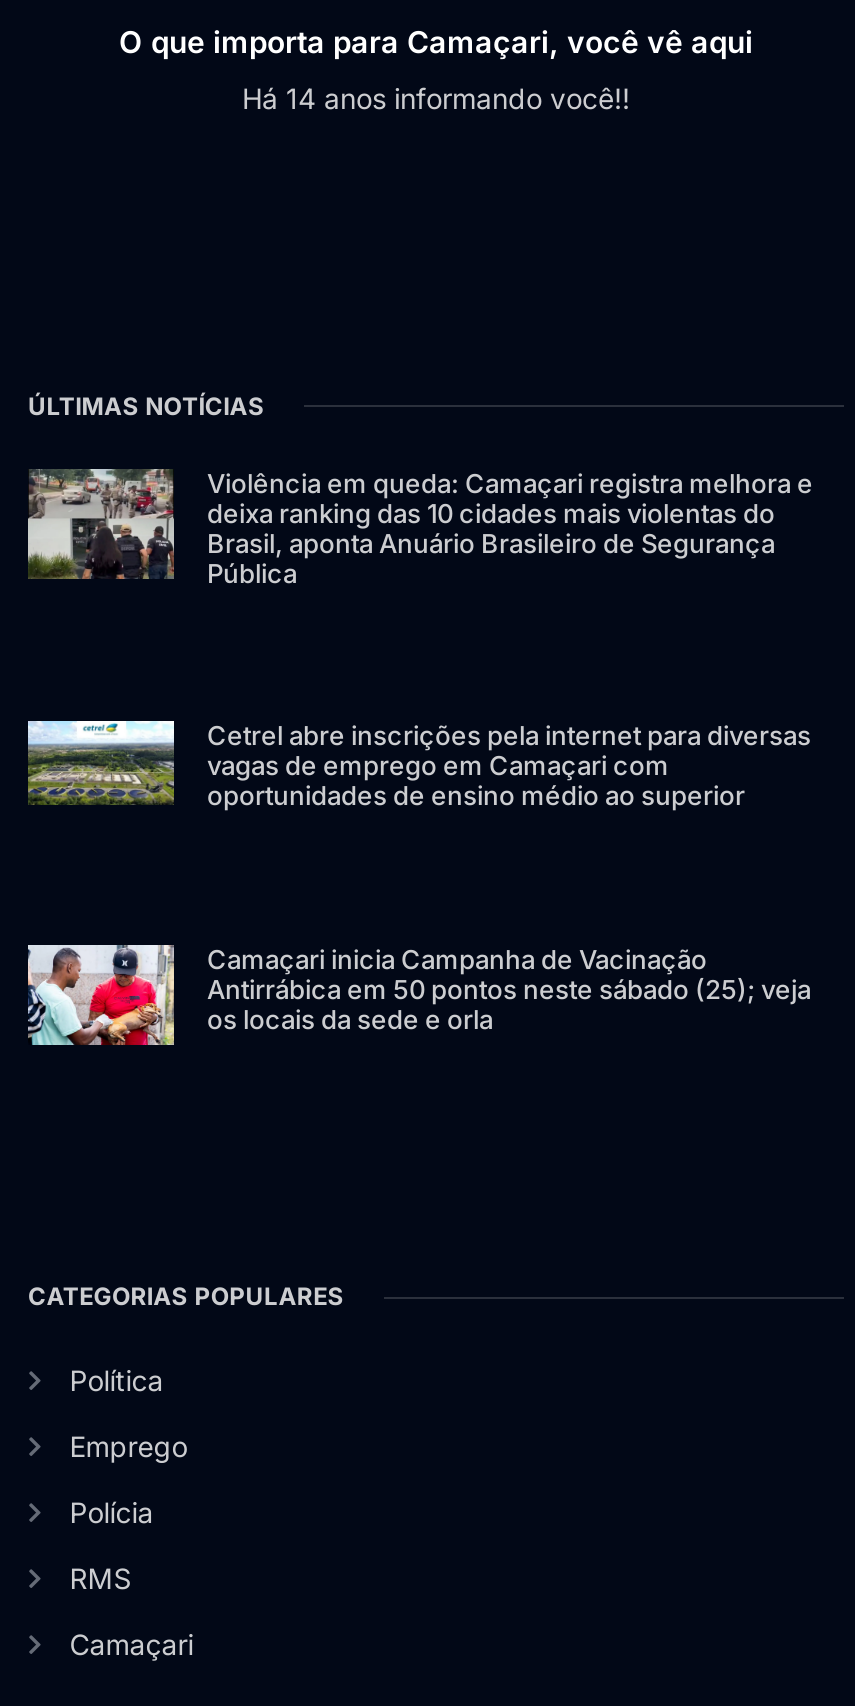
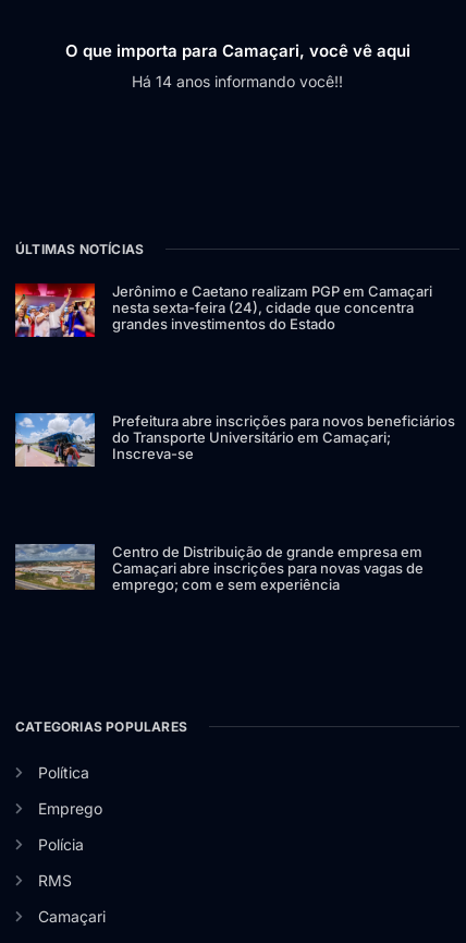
- [image]
- Violência em queda: Camaçari registra melhora e
- deixa ranking das 10 cidades mais violentas do
- Brasil, aponta Anuário Brasileiro de Segurança
- Pública
+ [image]
+ Jerônimo e Caetano realizam PGP em Camaçari
+ nesta sexta-feira (24), cidade que concentra
+ grandes investimentos do Estado

- [image]
- Cetrel abre inscrições pela internet para diversas
- vagas de emprego em Camaçari com
- oportunidades de ensino médio ao superior
+ [image]
+ Prefeitura abre inscrições para novos beneficiários
+ do Transporte Universitário em Camaçari;
+ Inscreva-se

- [image]
- Camaçari inicia Campanha de Vacinação
- Antirrábica em 50 pontos neste sábado (25); veja
- os locais da sede e orla
+ [image]
+ Centro de Distribuição de grande empresa em
+ Camaçari abre inscrições para novas vagas de
+ emprego; com e sem experiência
